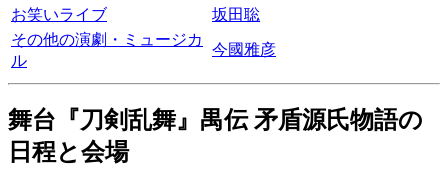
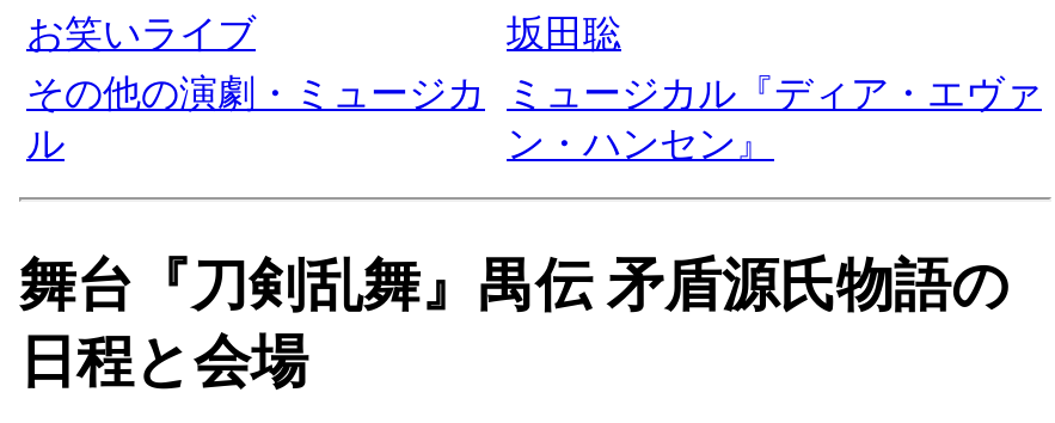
- 今國雅彦
+ ミュージカル『ディア・エヴァ
+ ン・ハンセン』
